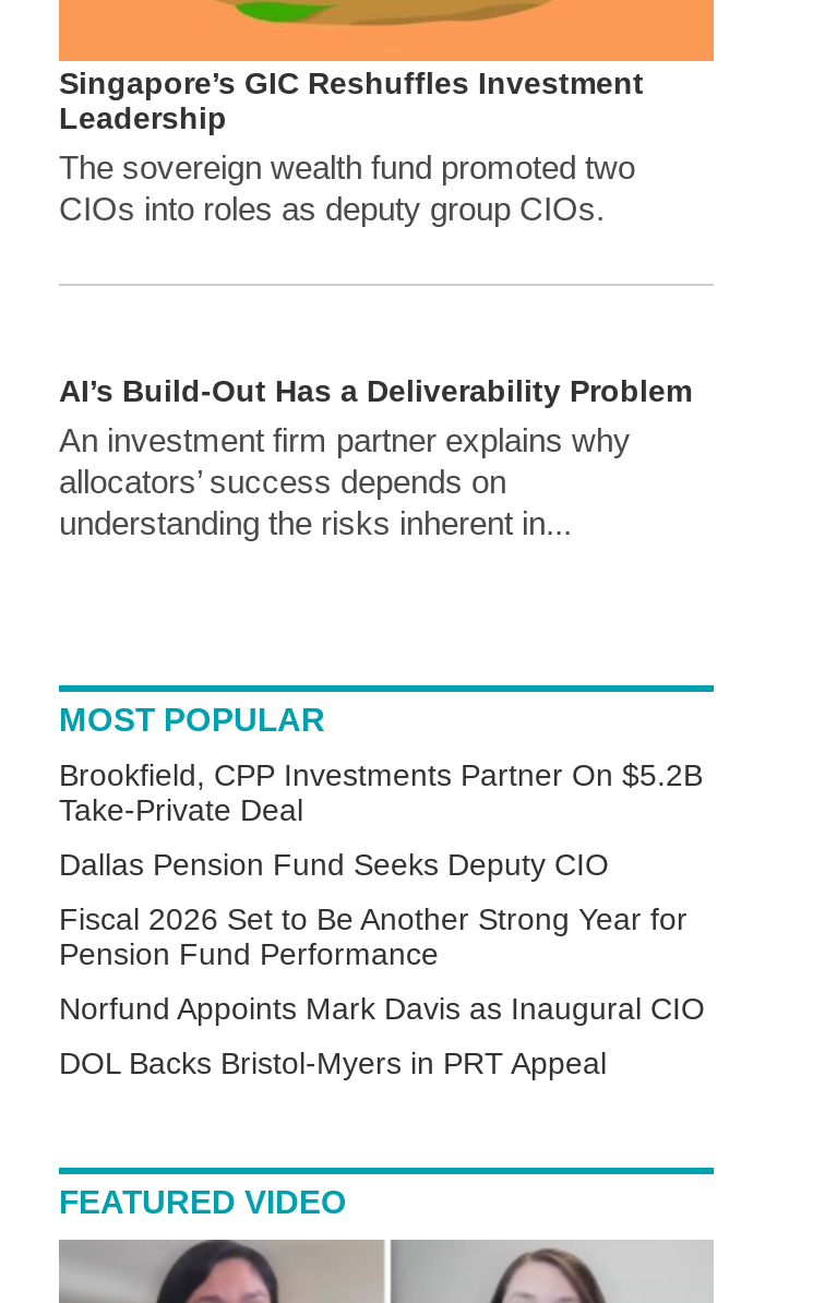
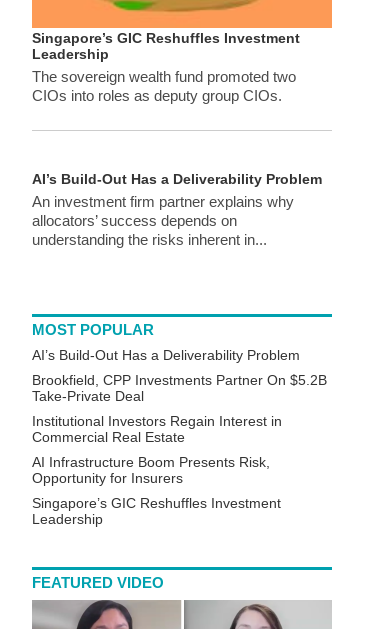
+ AI’s Build-Out Has a Deliverability Problem

- Dallas Pension Fund Seeks Deputy CIO
- Fiscal 2026 Set to Be Another Strong Year for
- Pension Fund Performance
- Norfund Appoints Mark Davis as Inaugural CIO
- DOL Backs Bristol-Myers in PRT Appeal
+ Institutional Investors Regain Interest in
+ Commercial Real Estate
+ AI Infrastructure Boom Presents Risk,
+ Opportunity for Insurers
+ Singapore’s GIC Reshuffles Investment
+ Leadership
